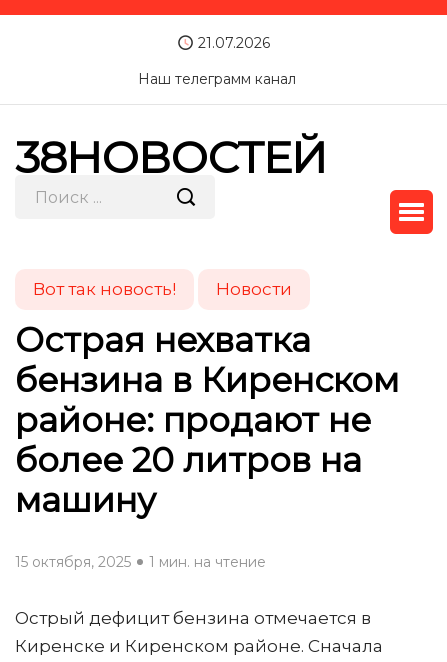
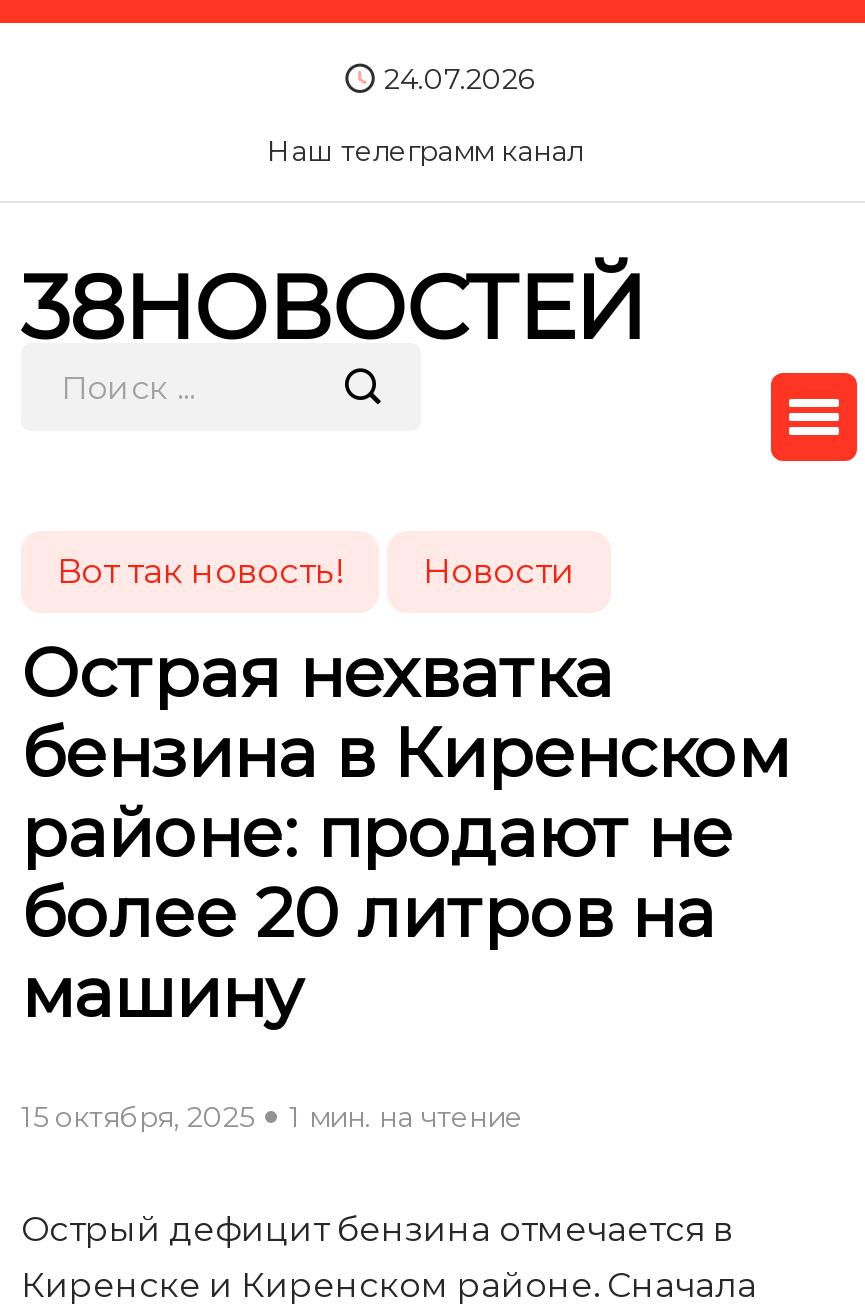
- 21.07.2026
+ 24.07.2026
